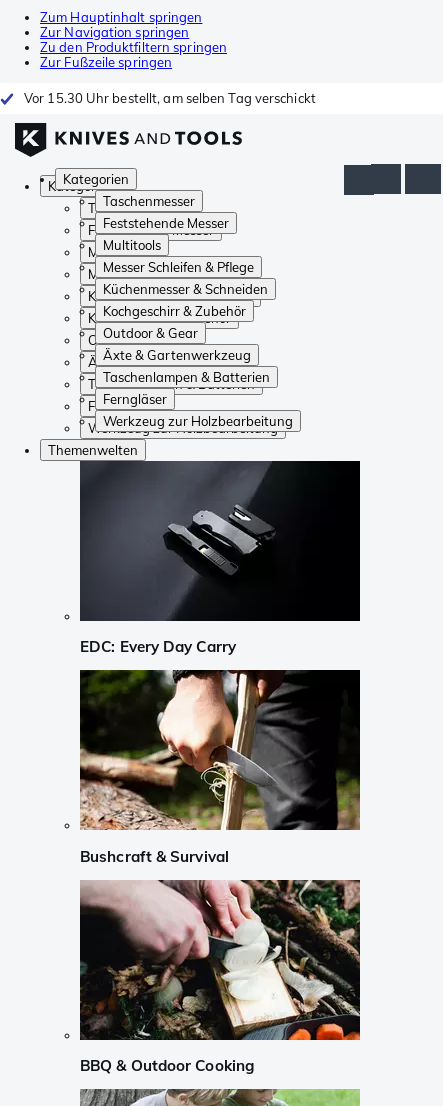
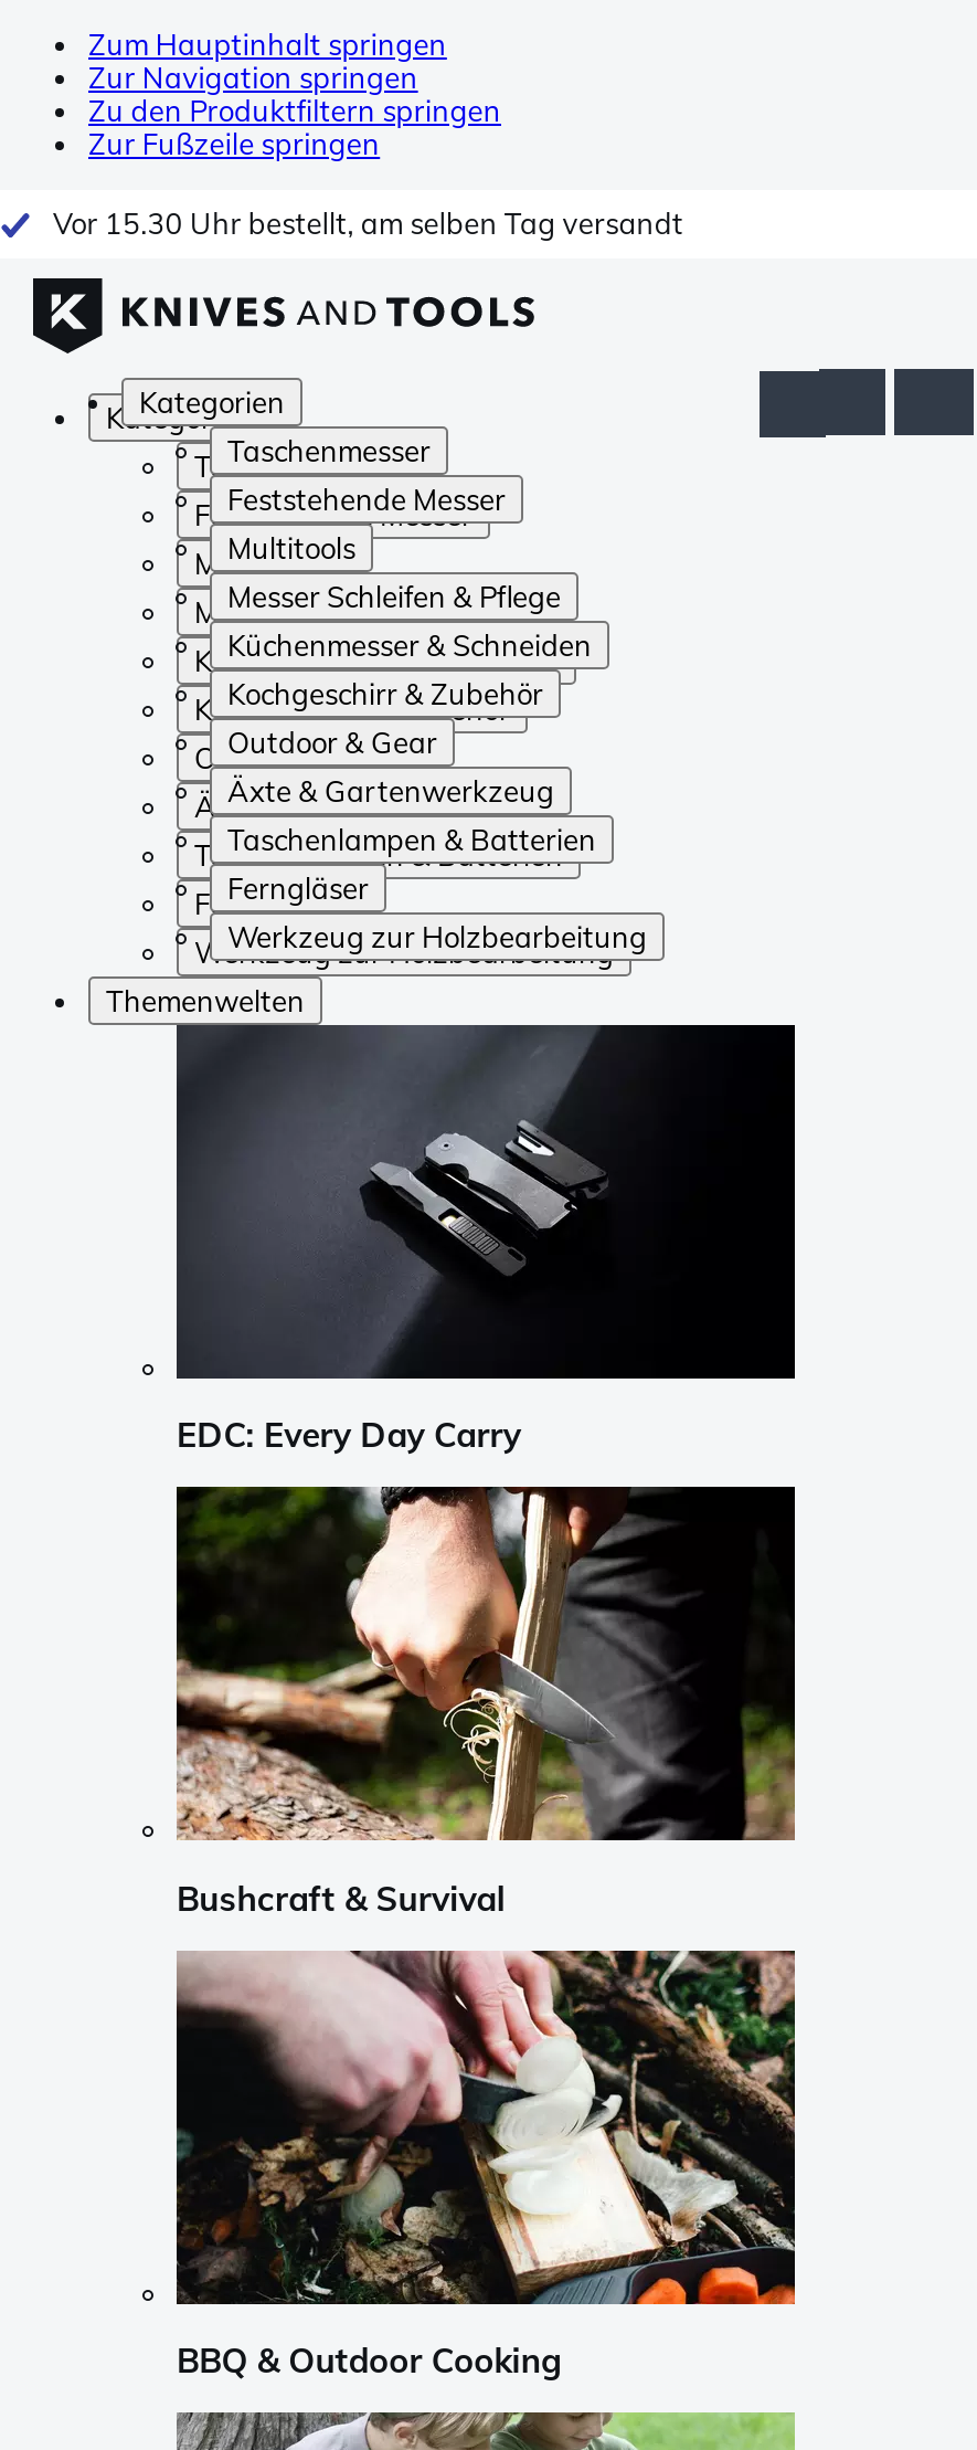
- Vor 15.30 Uhr bestellt, am selben Tag verschickt
+ Vor 15.30 Uhr bestellt, am selben Tag versandt
